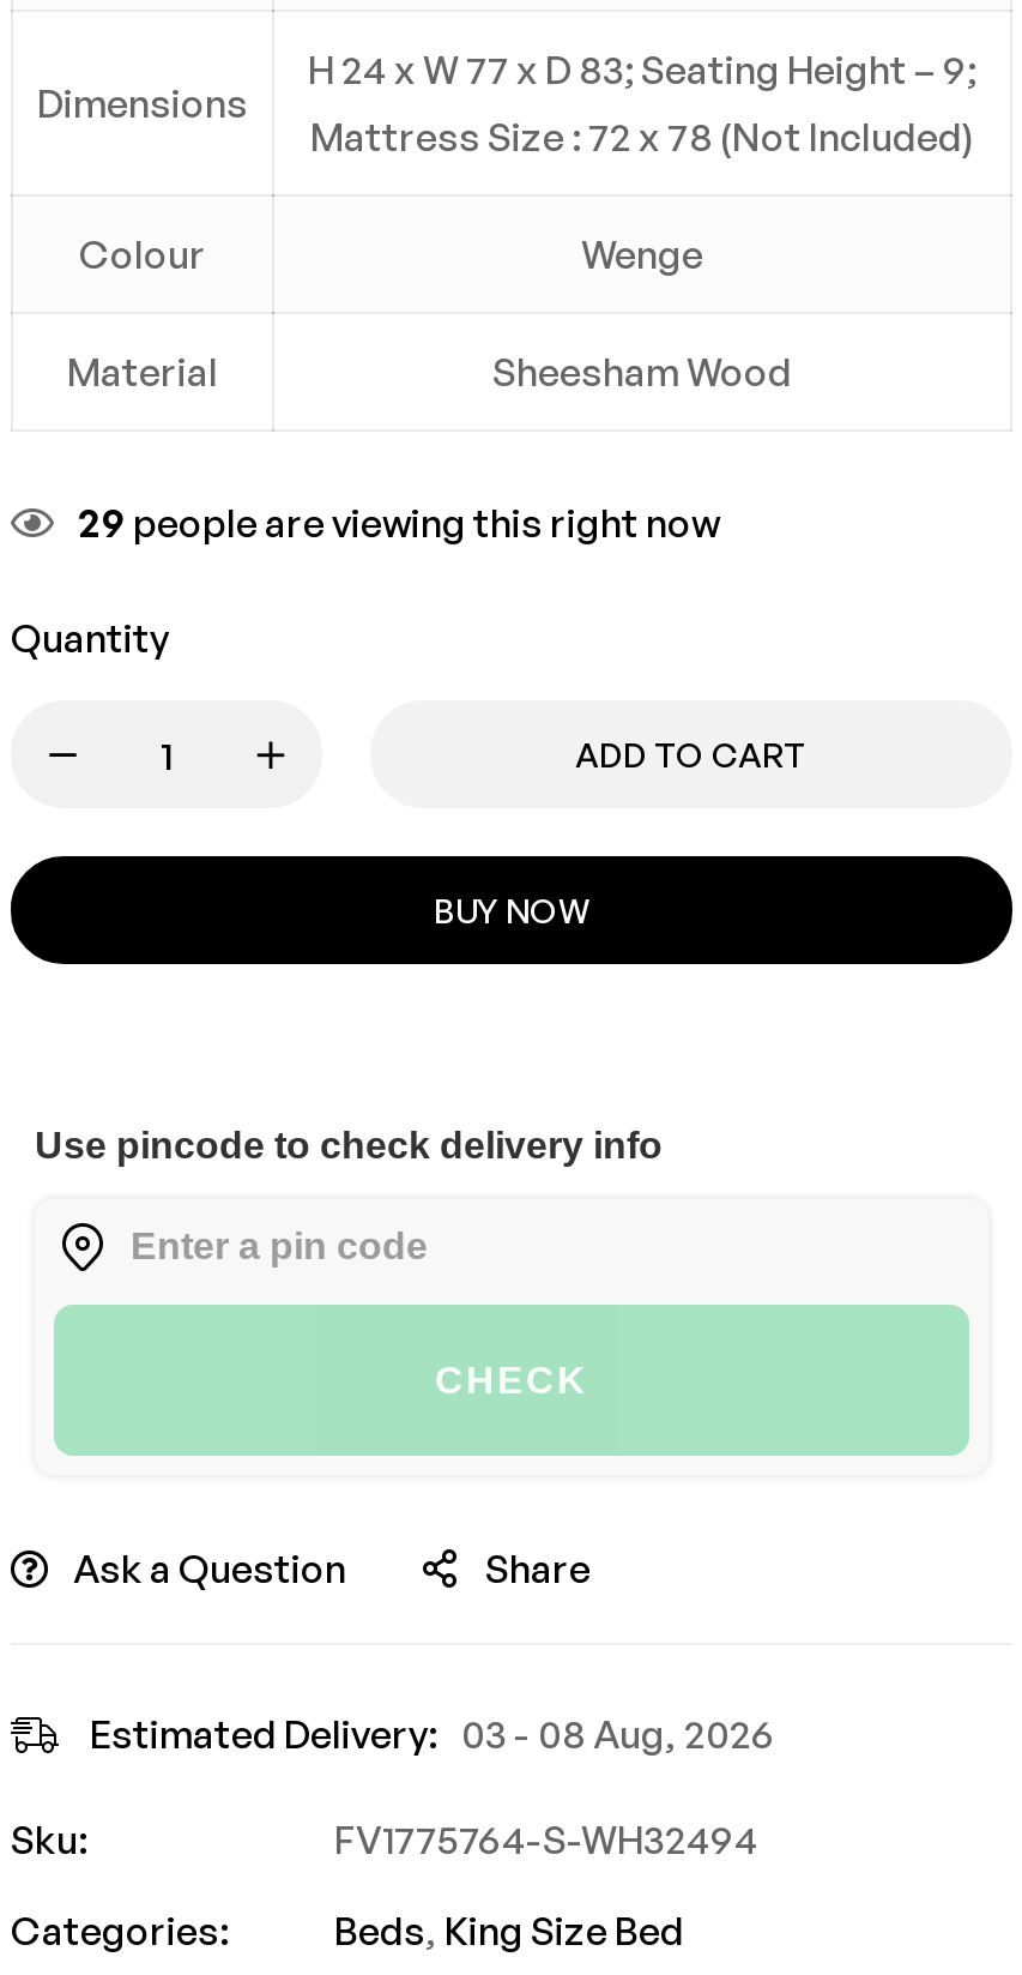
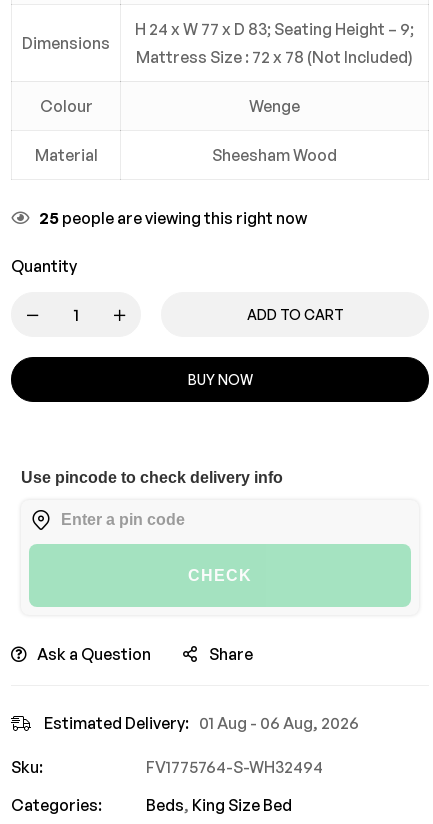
- 29 people are viewing this right now
+ 25 people are viewing this right now

- Estimated Delivery: 03 - 08 Aug, 2026
+ Estimated Delivery: 01 Aug - 06 Aug, 2026
